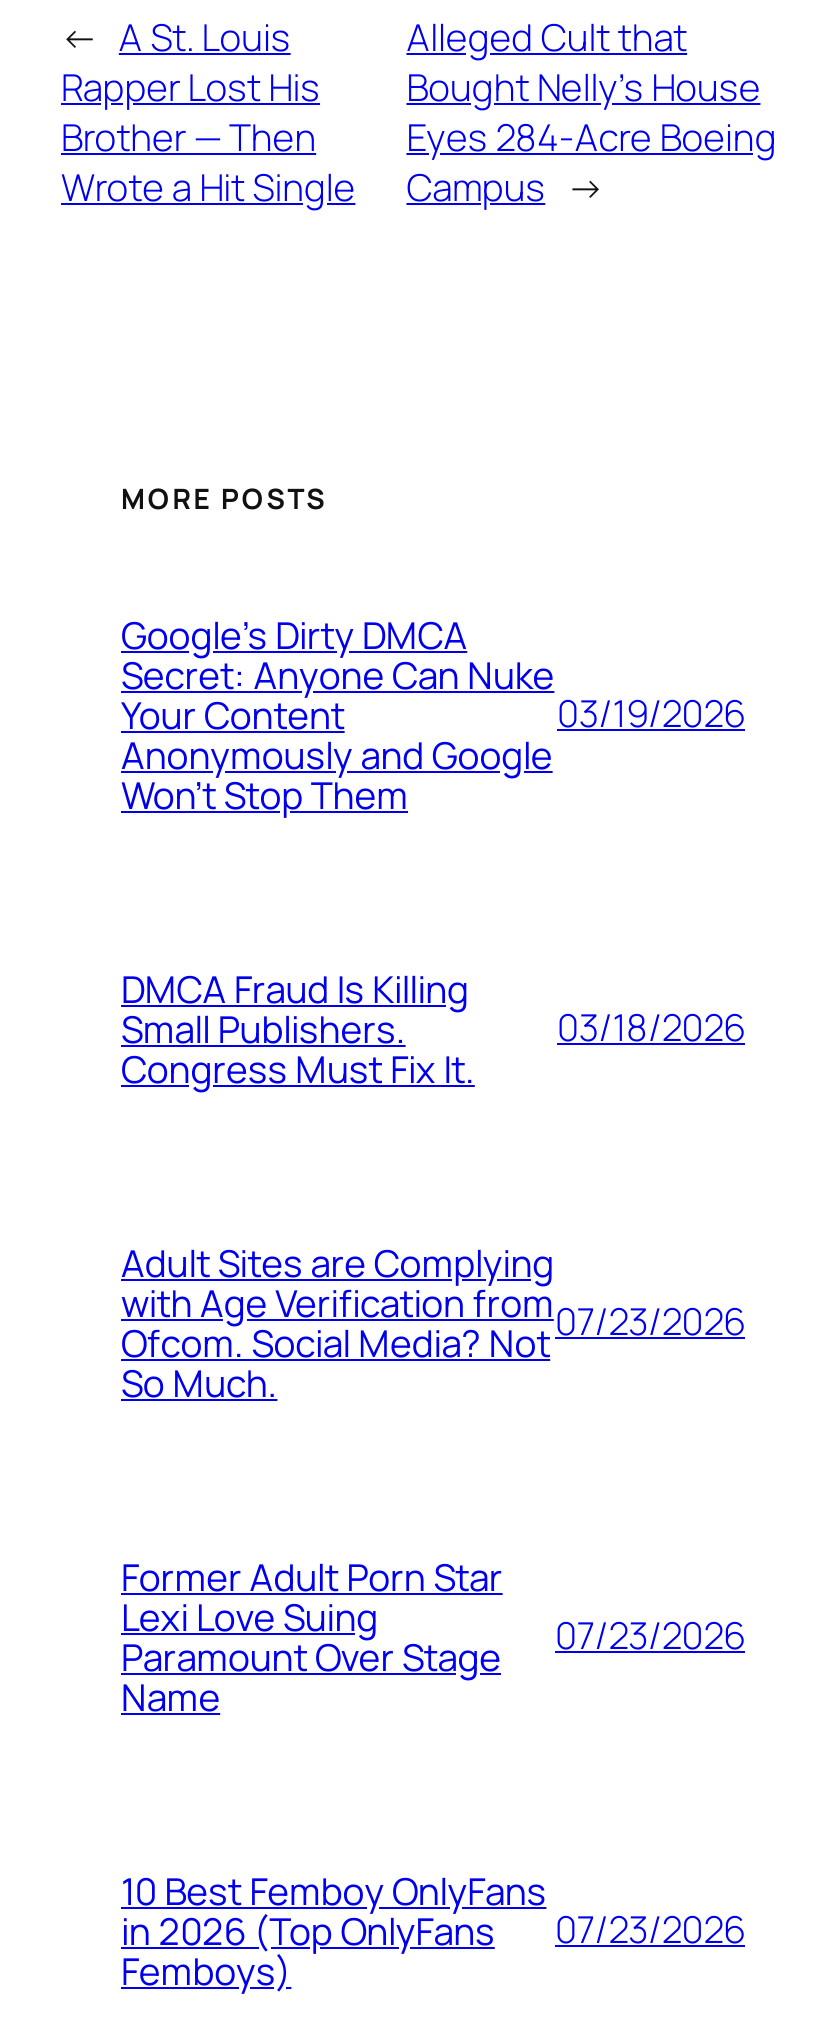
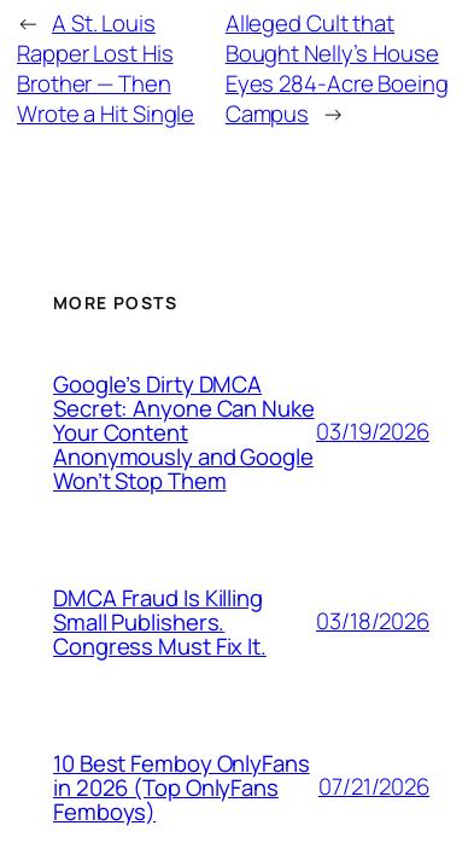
- Adult Sites are Complying
- with Age Verification from
- Ofcom. Social Media? Not
- So Much.

- 07/23/2026

- Former Adult Porn Star
- Lexi Love Suing
- Paramount Over Stage
- Name

- 07/23/2026

- in 2026 (Top OnlyFans 07/23/2026
+ in 2026 (Top OnlyFans 07/21/2026
